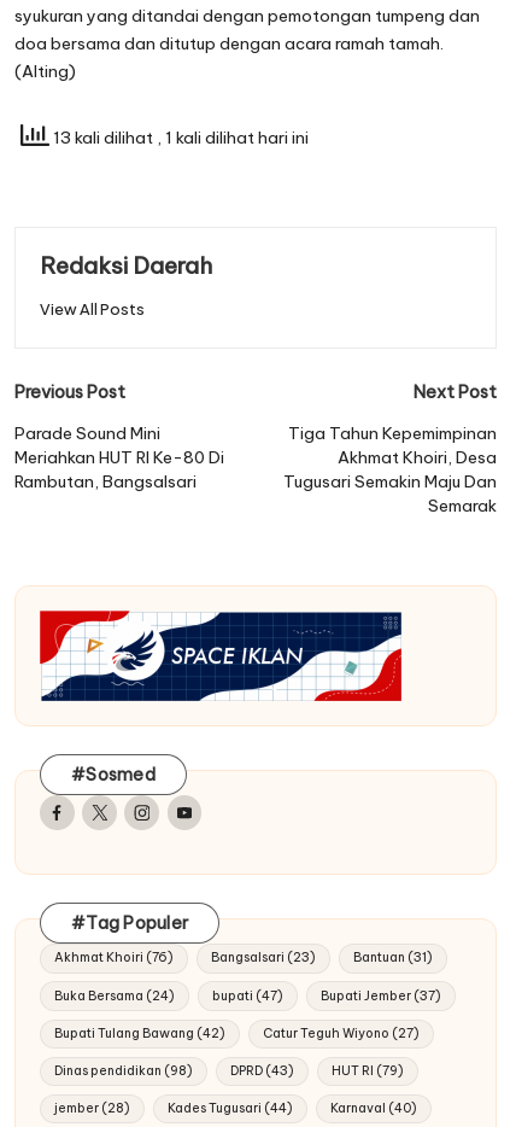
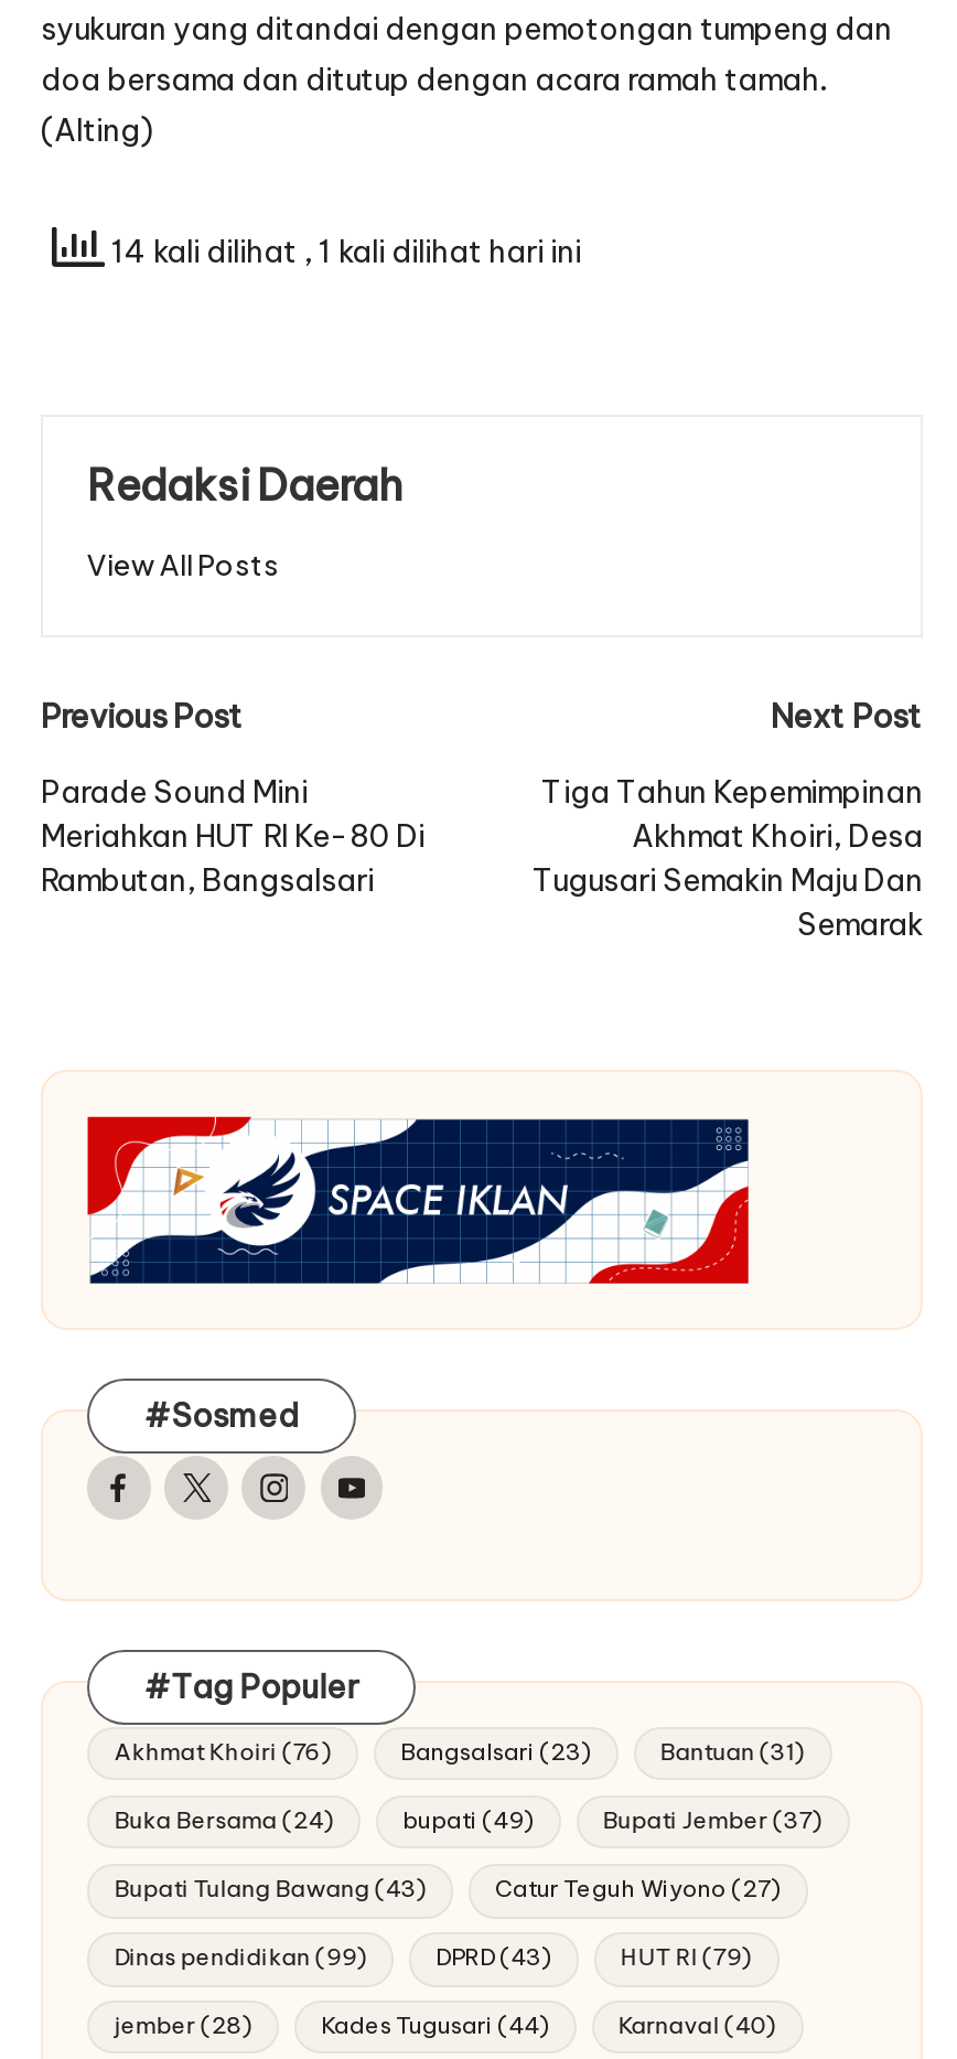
- 13 kali dilihat, 1 kali dilihat hari ini
+ 14 kali dilihat, 1 kali dilihat hari ini

- bupati (47)
+ bupati (49)

- Bupati Tulang Bawang (42)
+ Bupati Tulang Bawang (43)

- Dinas pendidikan (98)
+ Dinas pendidikan (99)
